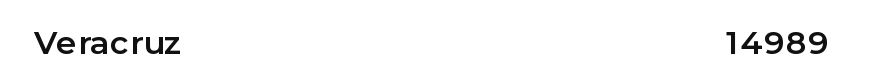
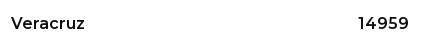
- 14989
+ 14959
